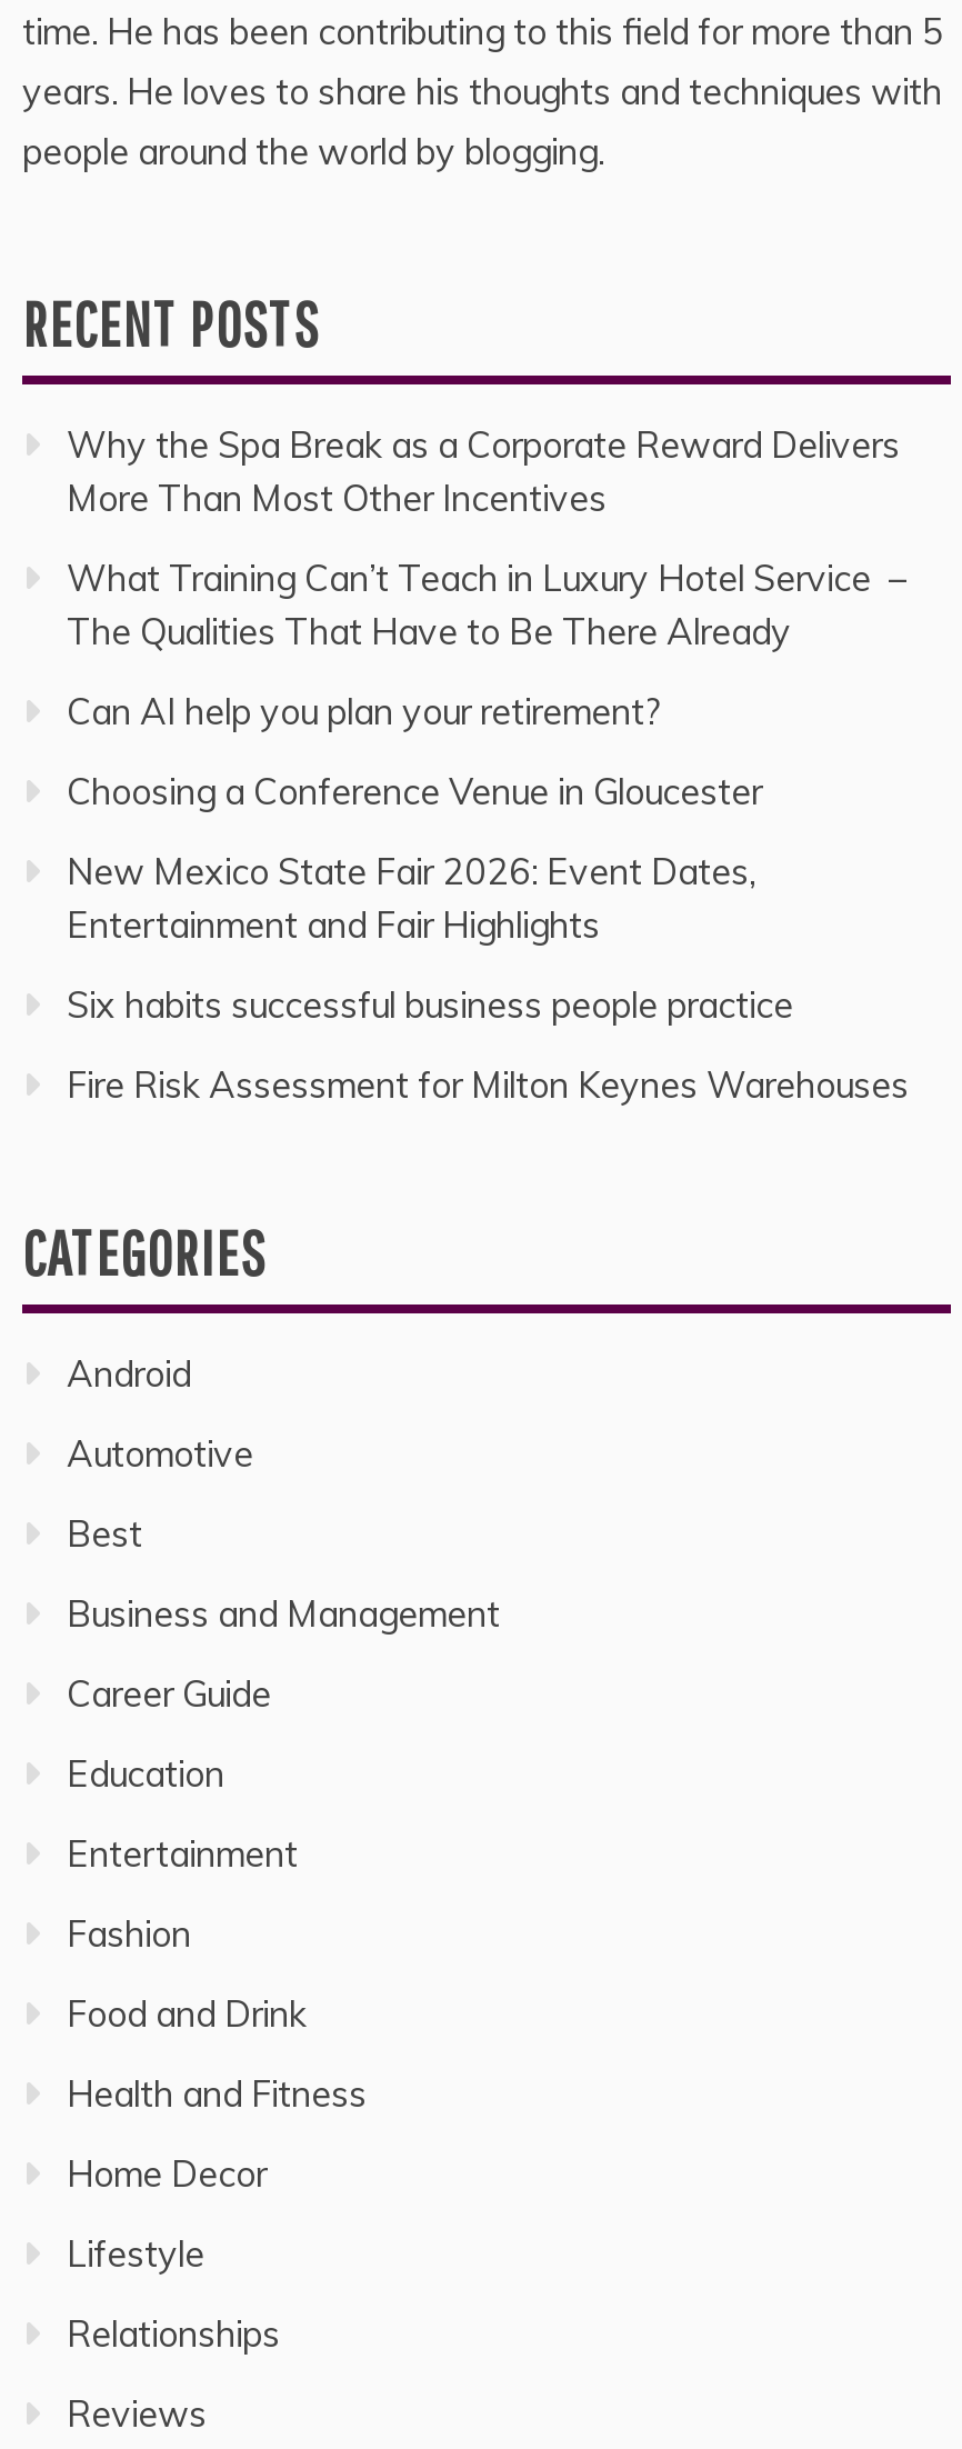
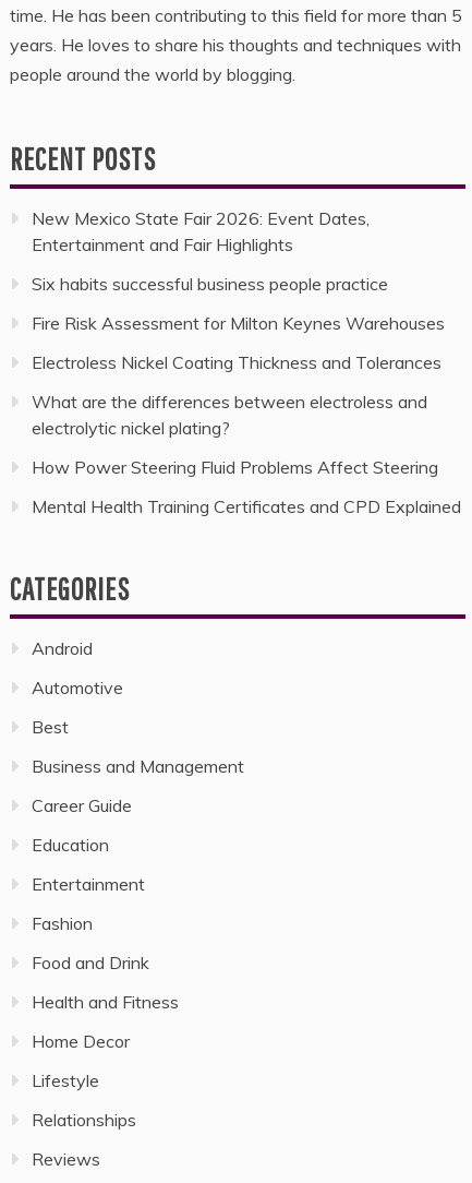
- Why the Spa Break as a Corporate Reward Delivers
- More Than Most Other Incentives
- What Training Can’t Teach in Luxury Hotel Service –
- The Qualities That Have to Be There Already
- Can AI help you plan your retirement?
- Choosing a Conference Venue in Gloucester

moved up: New Mexico State Fair 2026: Event Dates, | Entertainment and Fair Highlights | Six habits successful business people practice | Fire Risk Assessment for Milton Keynes Warehouses

+ Electroless Nickel Coating Thickness and Tolerances
+ What are the differences between electroless and
+ electrolytic nickel plating?
+ How Power Steering Fluid Problems Affect Steering
+ Mental Health Training Certificates and CPD Explained
